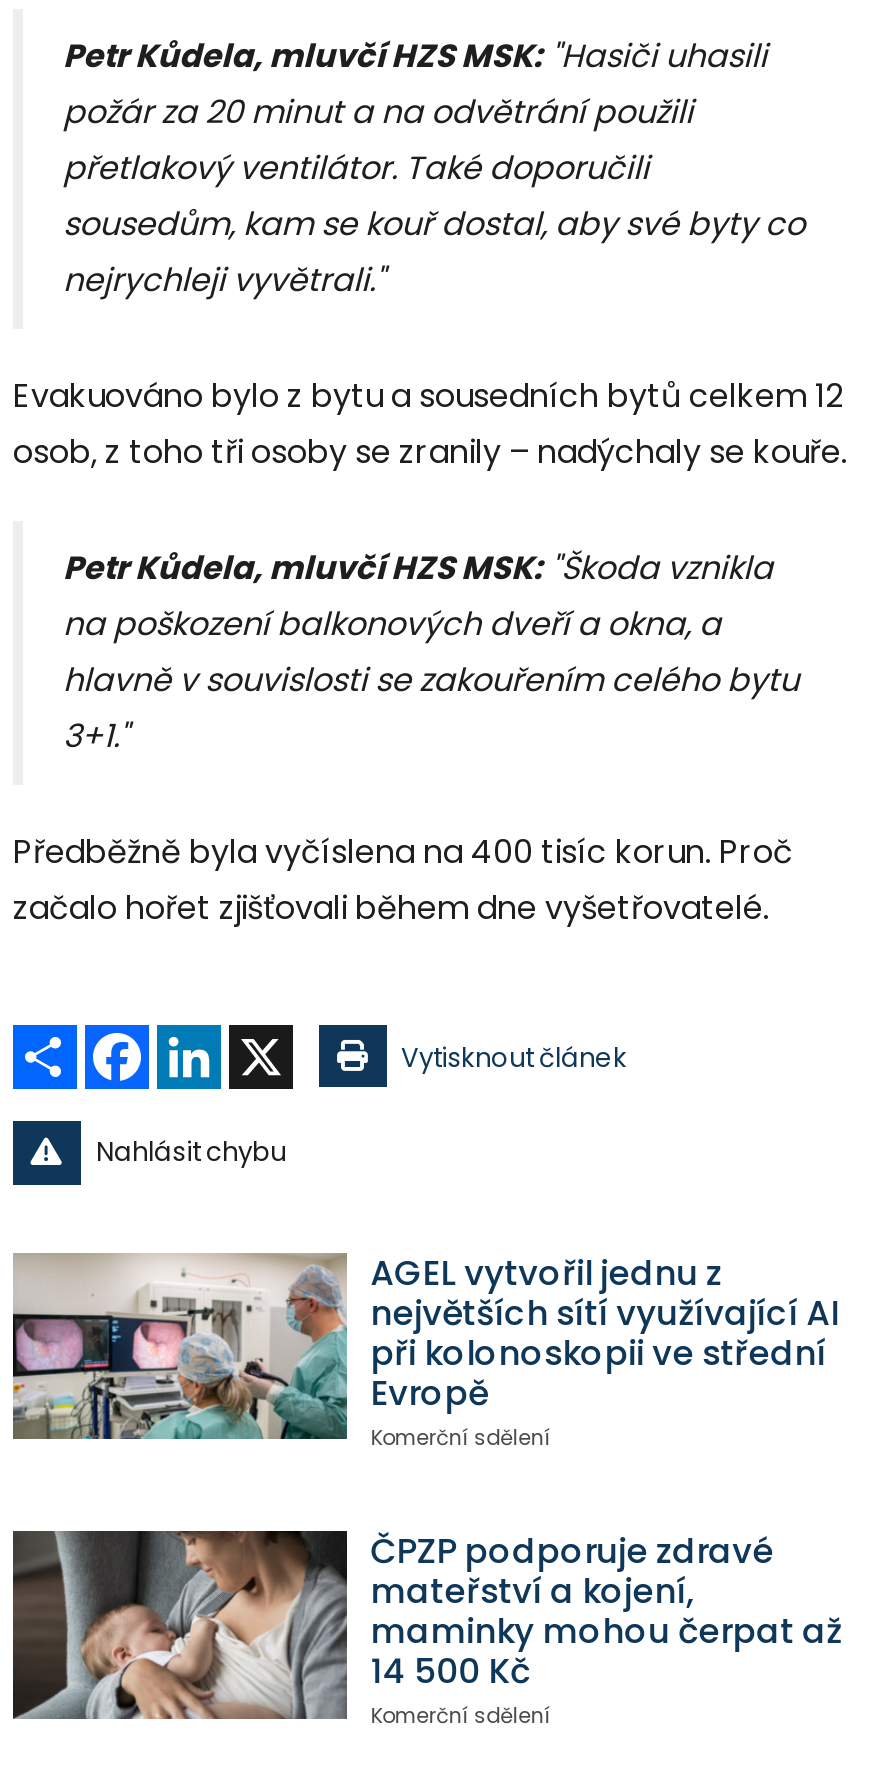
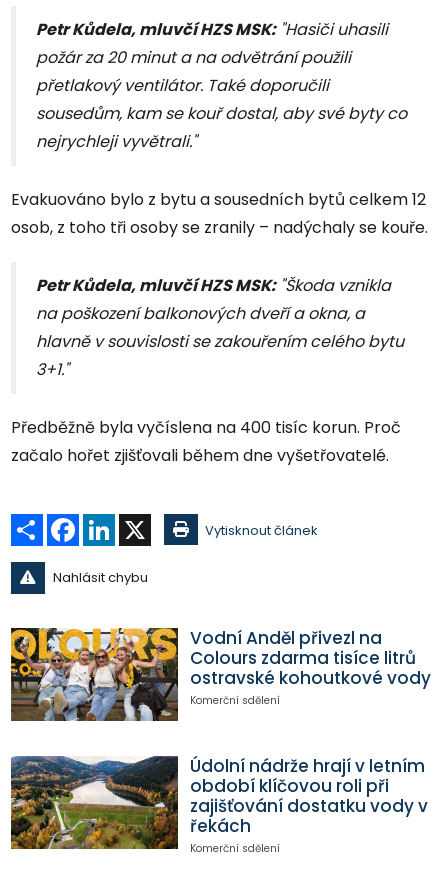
- [image]
- AGEL vytvořil jednu z
- největších sítí využívající AI
- při kolonoskopii ve střední
- Evropě
+ [image]
+ Vodní Anděl přivezl na
+ Colours zdarma tisíce litrů
+ ostravské kohoutkové vody

- [image]
- ČPZP podporuje zdravé
- mateřství a kojení,
- maminky mohou čerpat až
- 14 500 Kč
+ [image]
+ Údolní nádrže hrají v letním
+ období klíčovou roli při
+ zajišťování dostatku vody v
+ řekách
